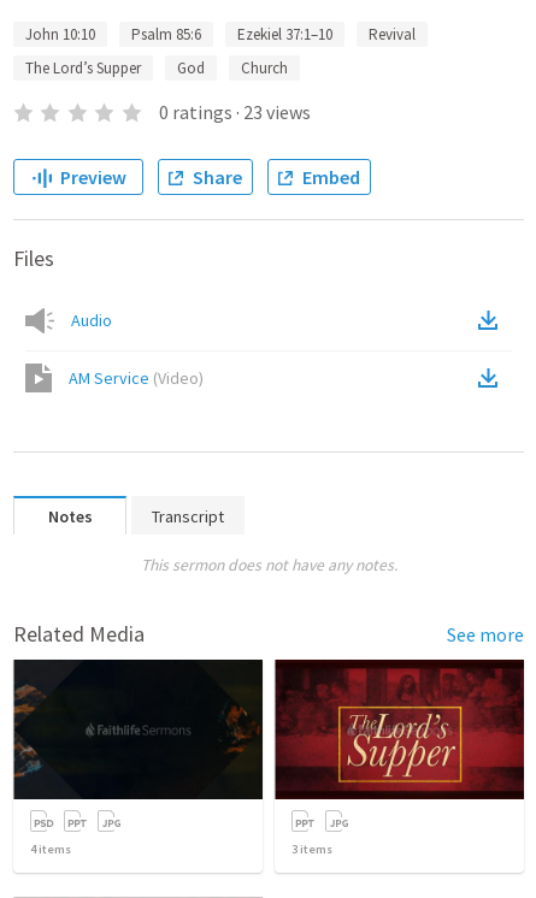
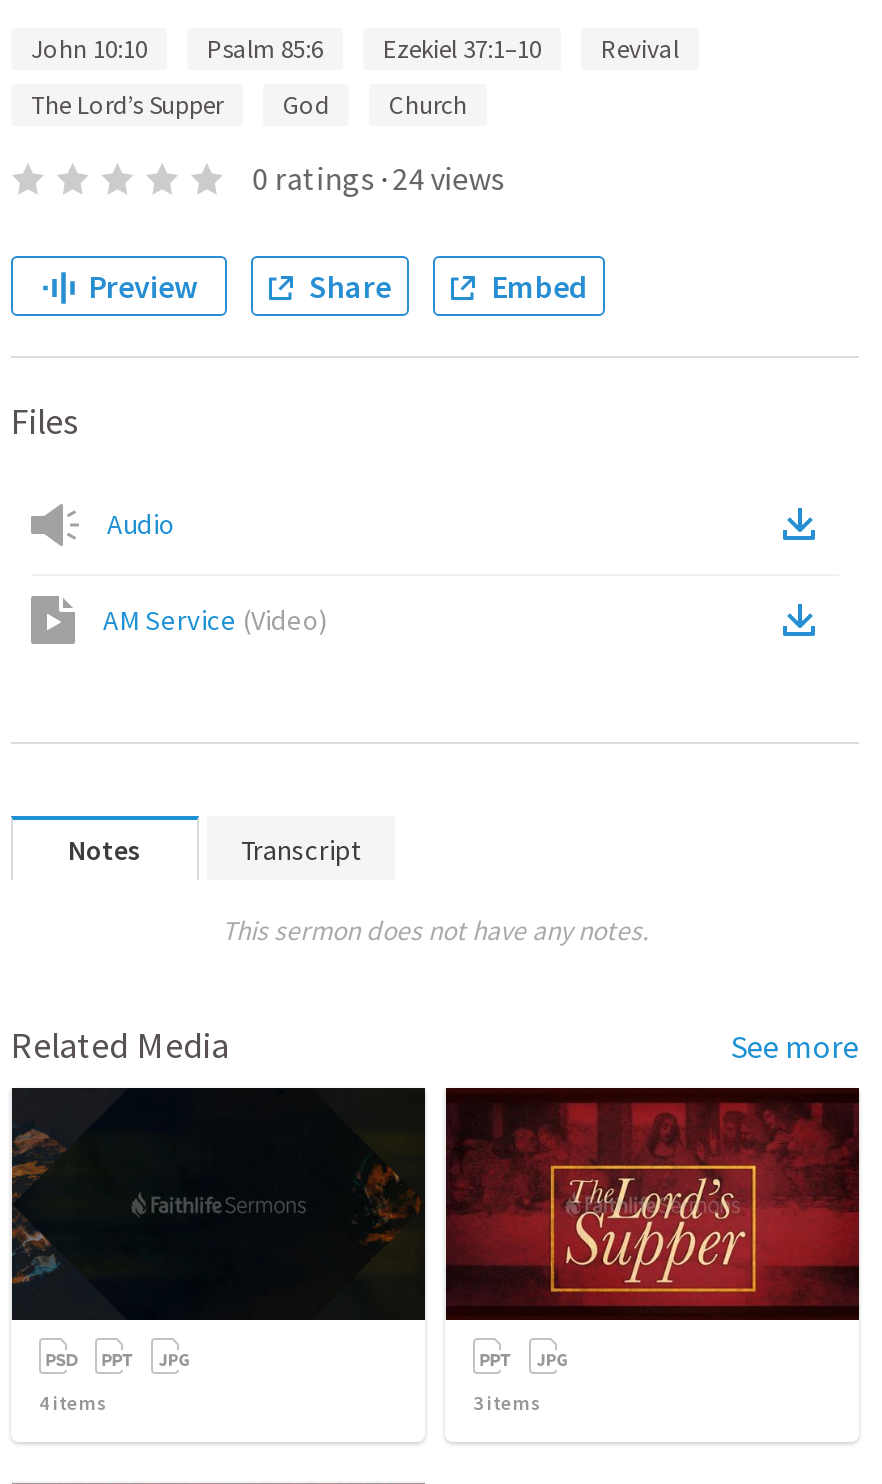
- 0 ratings · 23 views
+ 0 ratings · 24 views
